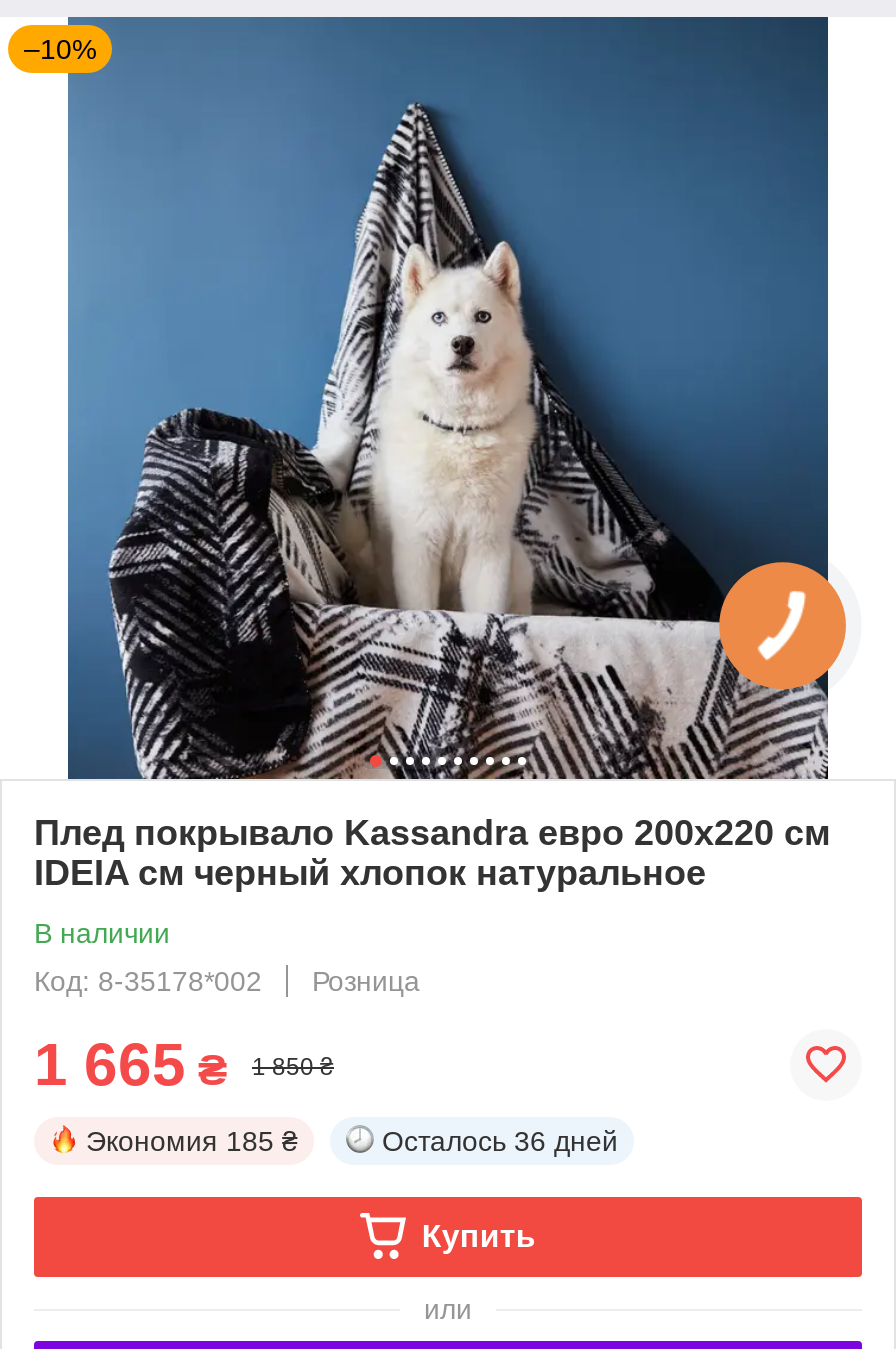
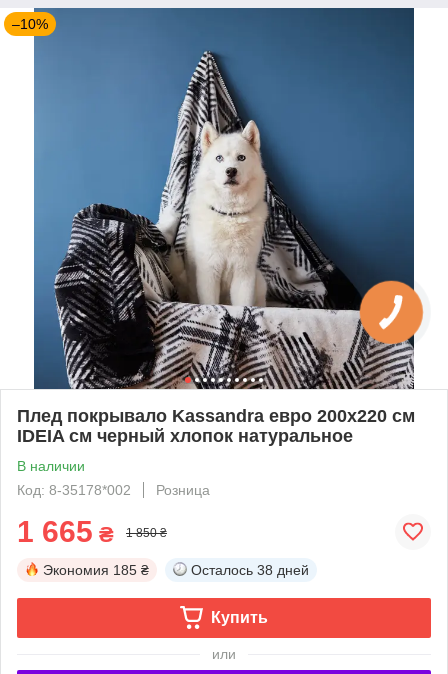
- Осталось 36 дней
+ Осталось 38 дней
